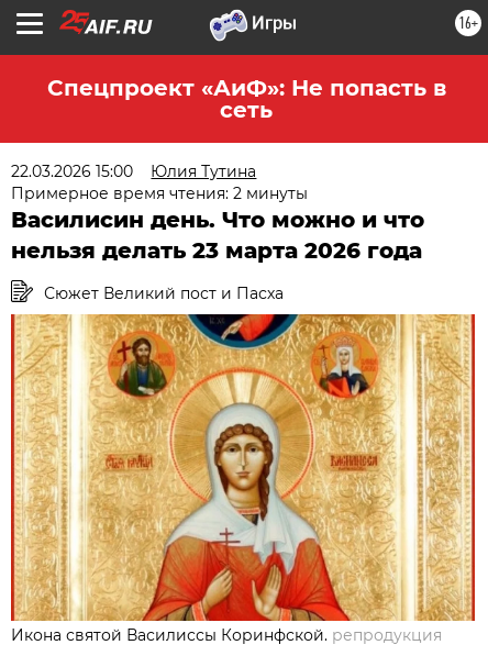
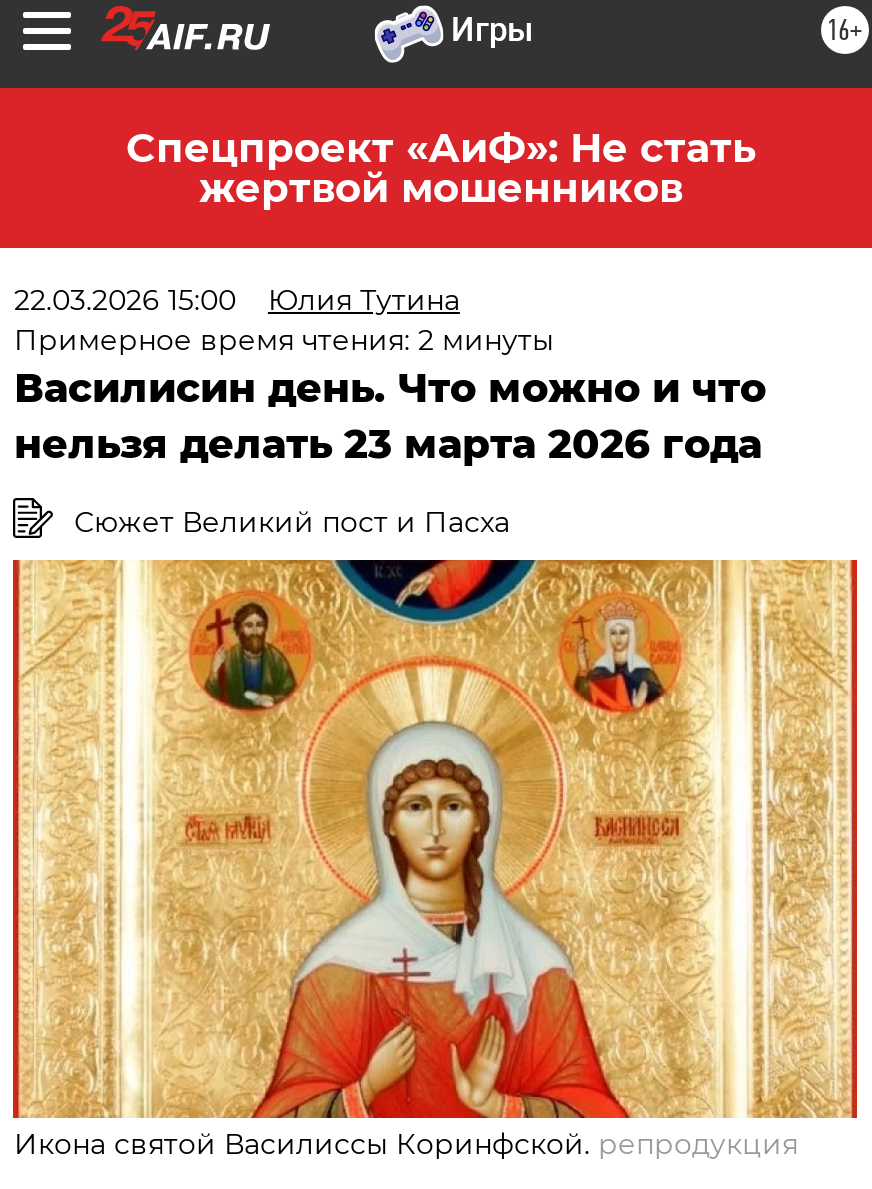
- Спецпроект «АиФ»: Не попасть в
- сеть
+ Спецпроект «АиФ»: Не стать
+ жертвой мошенников
